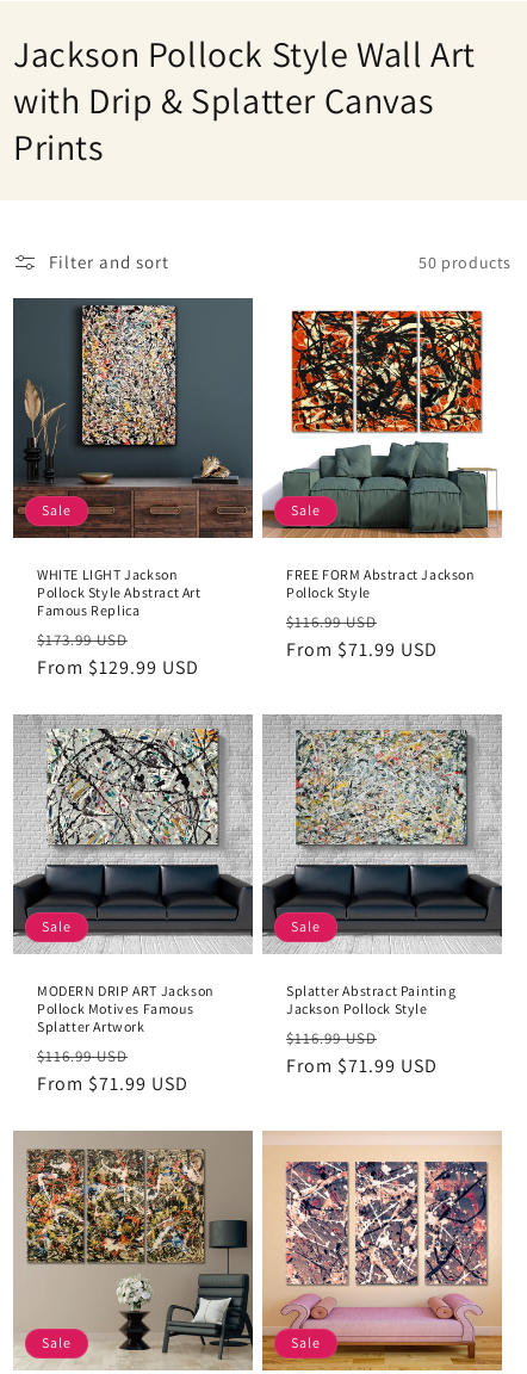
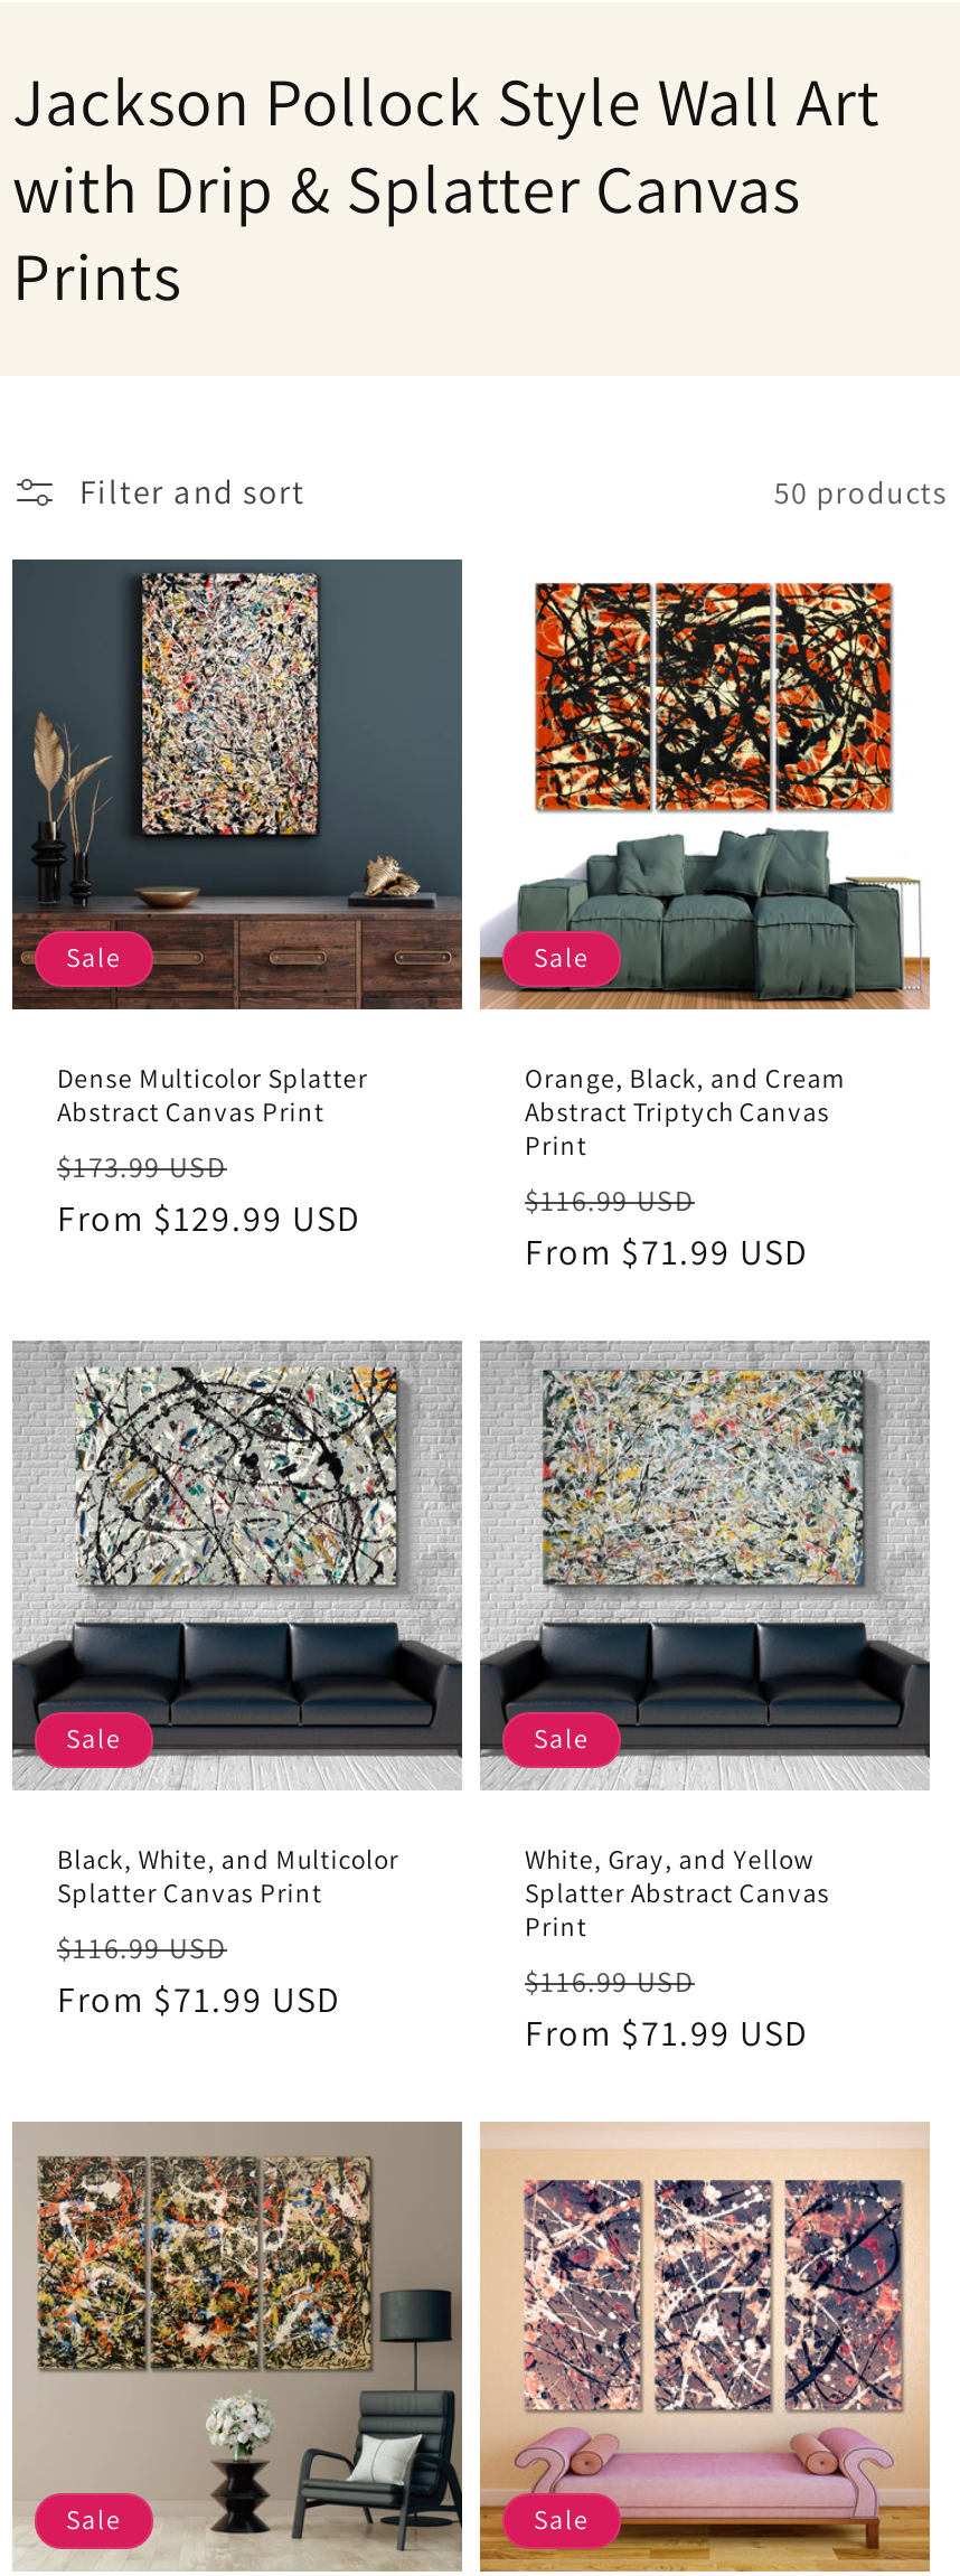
- WHITE LIGHT Jackson
- Pollock Style Abstract Art
- Famous Replica
+ Dense Multicolor Splatter
+ Abstract Canvas Print

- FREE FORM Abstract Jackson
- Pollock Style
+ Orange, Black, and Cream
+ Abstract Triptych Canvas
+ Print

- MODERN DRIP ART Jackson
- Pollock Motives Famous
- Splatter Artwork
+ Black, White, and Multicolor
+ Splatter Canvas Print

- Splatter Abstract Painting
- Jackson Pollock Style
+ White, Gray, and Yellow
+ Splatter Abstract Canvas
+ Print
